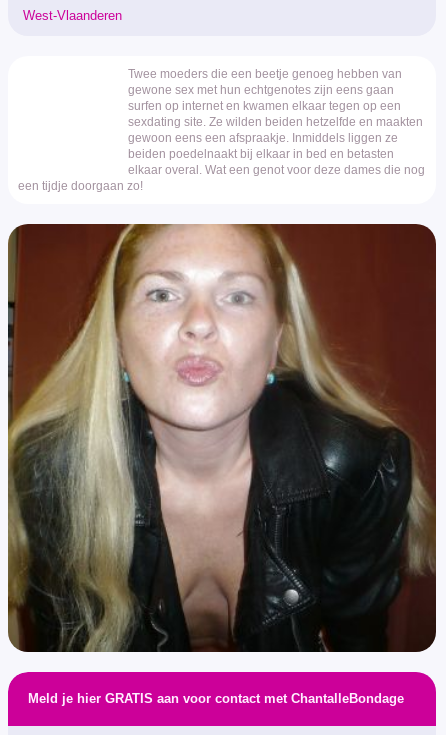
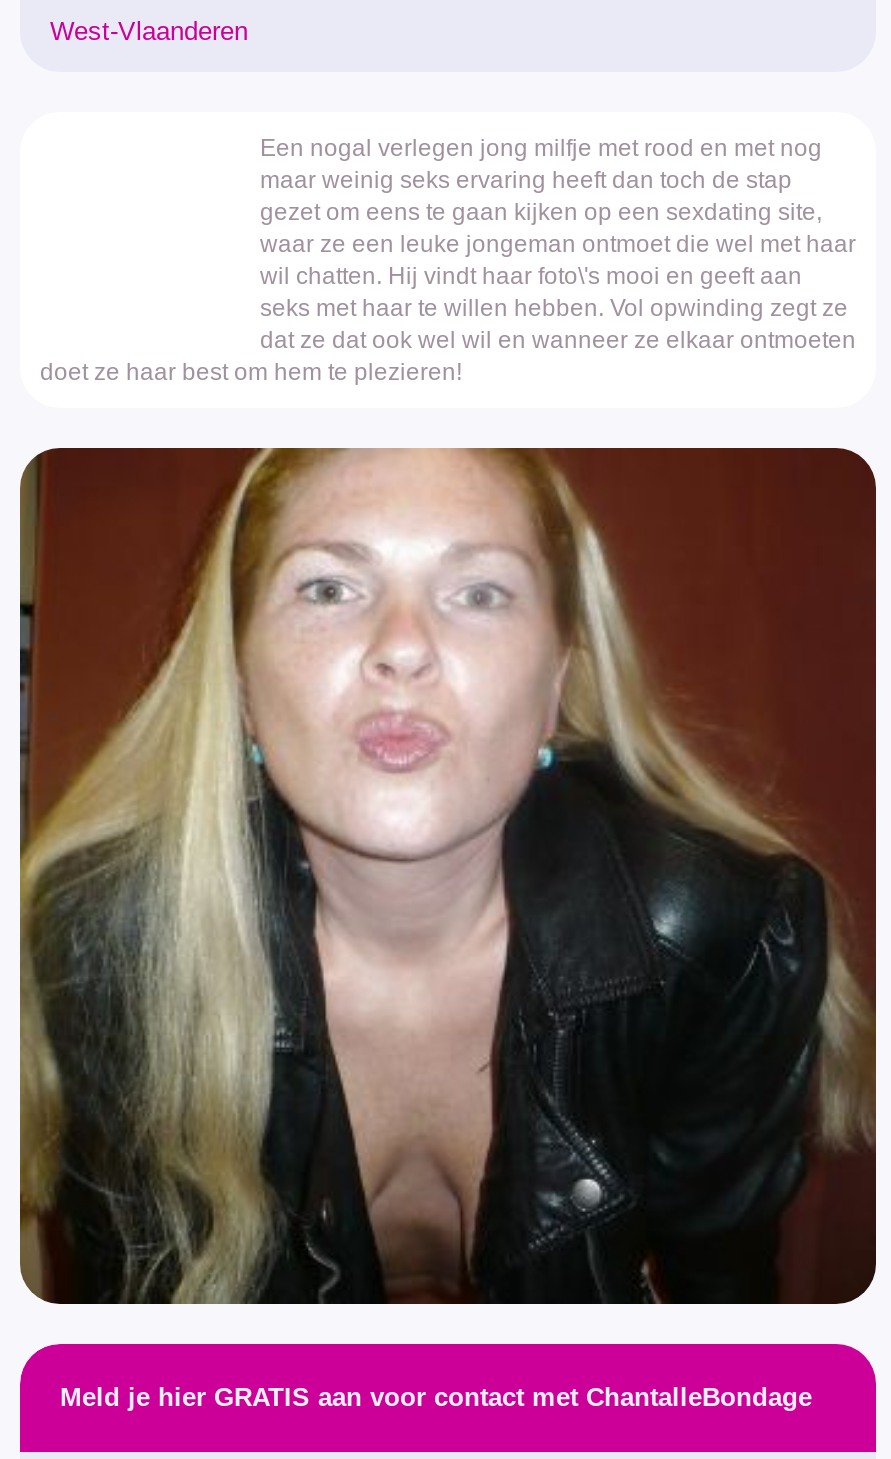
- Twee moeders die een beetje genoeg hebben van
- gewone sex met hun echtgenotes zijn eens gaan
- surfen op internet en kwamen elkaar tegen op een
- sexdating site. Ze wilden beiden hetzelfde en maakten
- gewoon eens een afspraakje. Inmiddels liggen ze
- beiden poedelnaakt bij elkaar in bed en betasten
- elkaar overal. Wat een genot voor deze dames die nog
- een tijdje doorgaan zo!
+ Een nogal verlegen jong milfje met rood en met nog
+ maar weinig seks ervaring heeft dan toch de stap
+ gezet om eens te gaan kijken op een sexdating site,
+ waar ze een leuke jongeman ontmoet die wel met haar
+ wil chatten. Hij vindt haar foto\'s mooi en geeft aan
+ seks met haar te willen hebben. Vol opwinding zegt ze
+ dat ze dat ook wel wil en wanneer ze elkaar ontmoeten
+ doet ze haar best om hem te plezieren!
